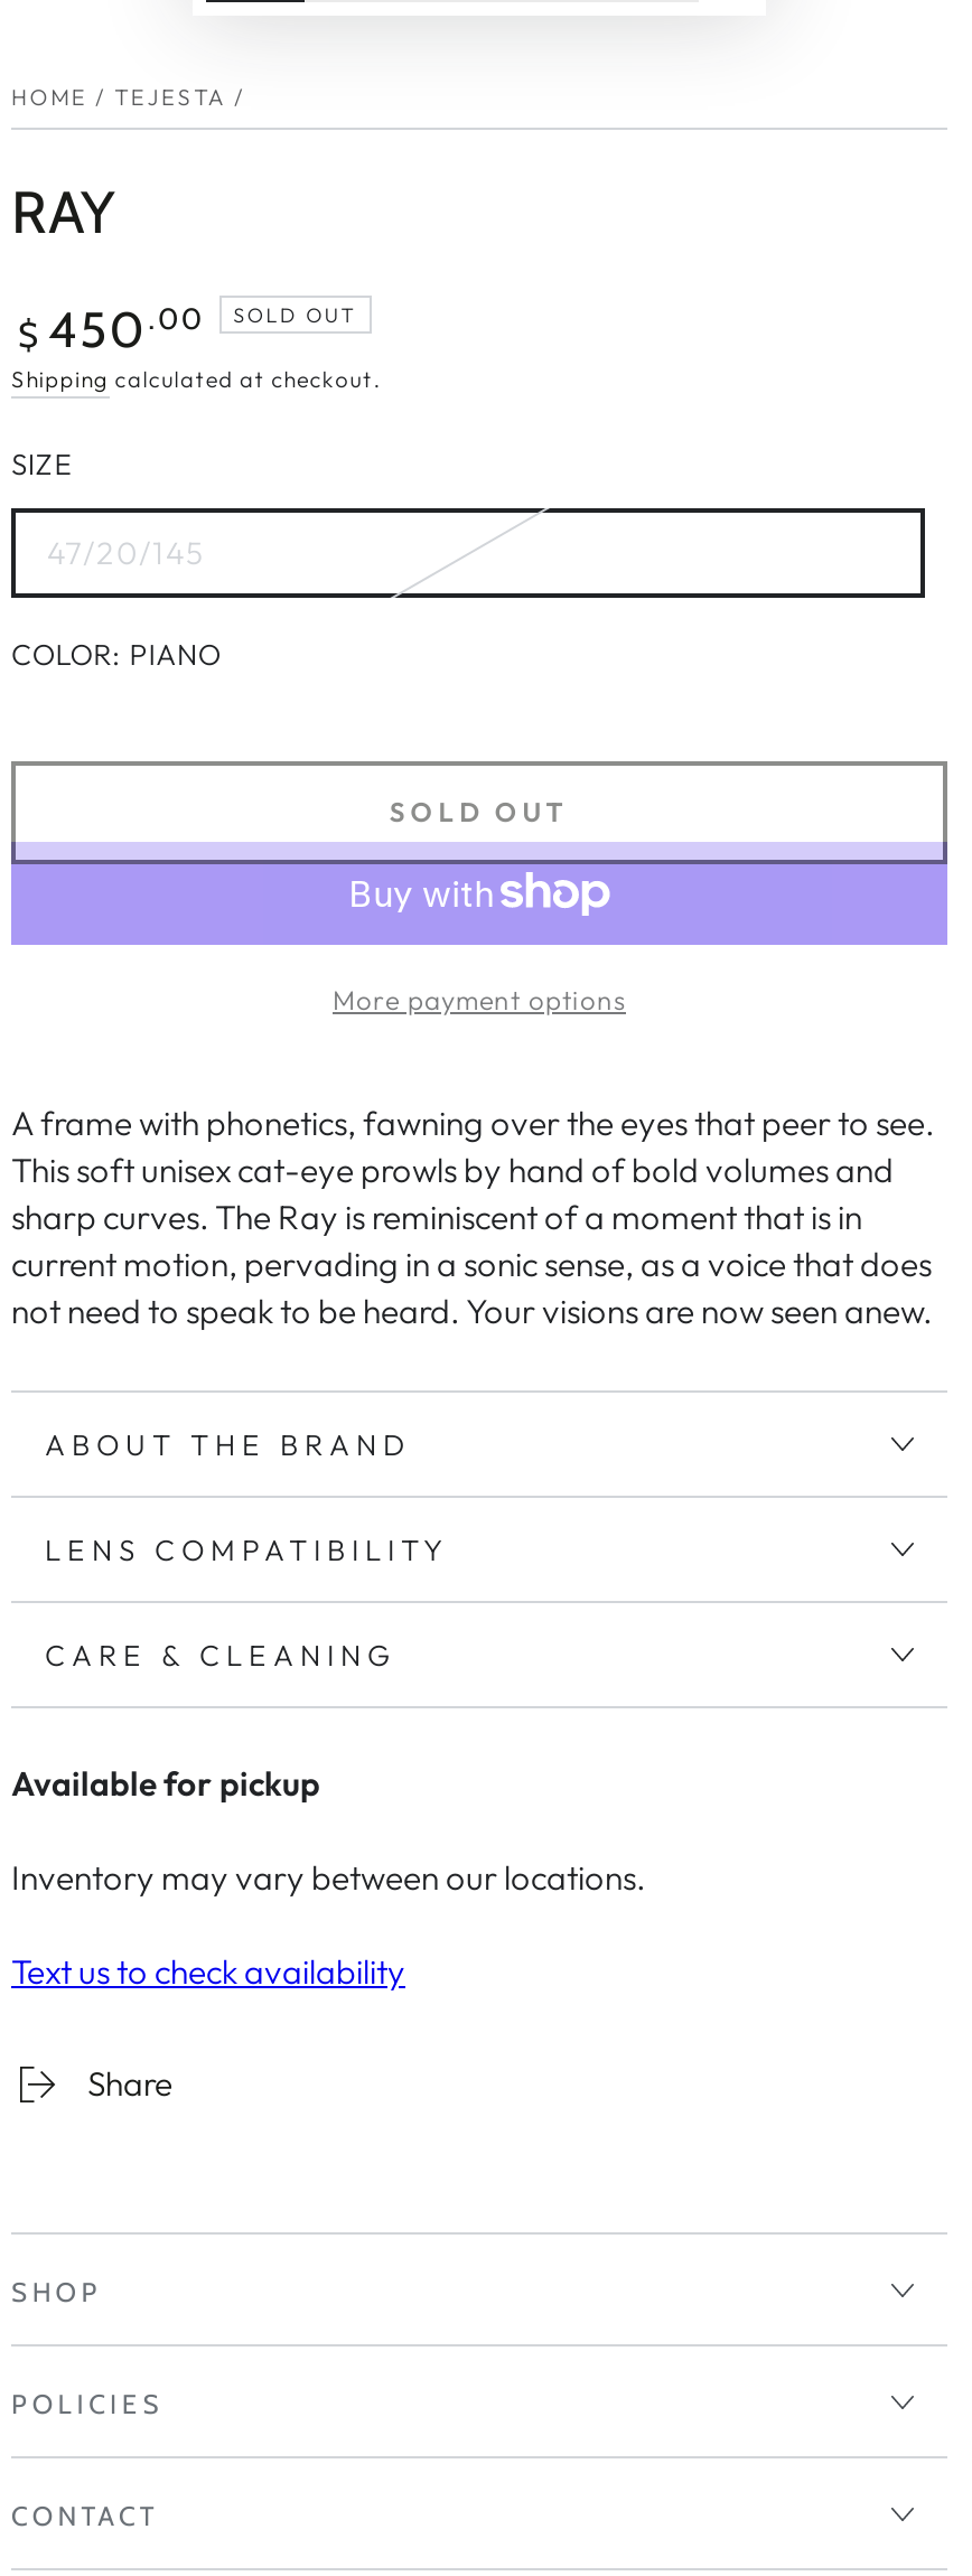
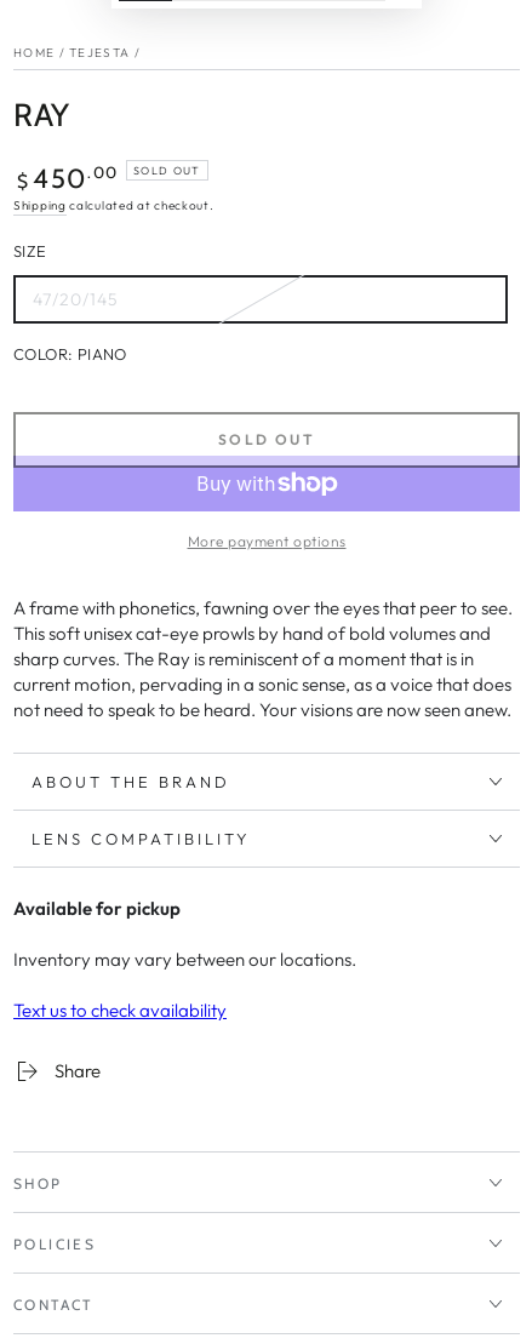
- CARE & CLEANING
